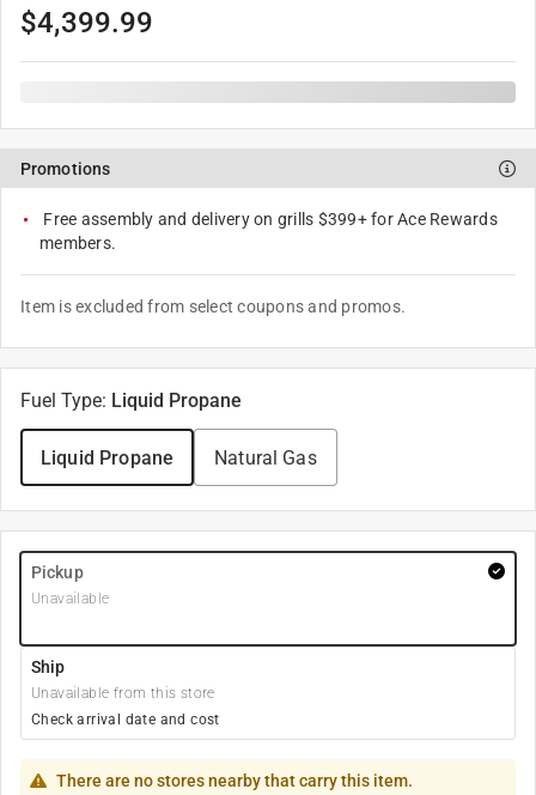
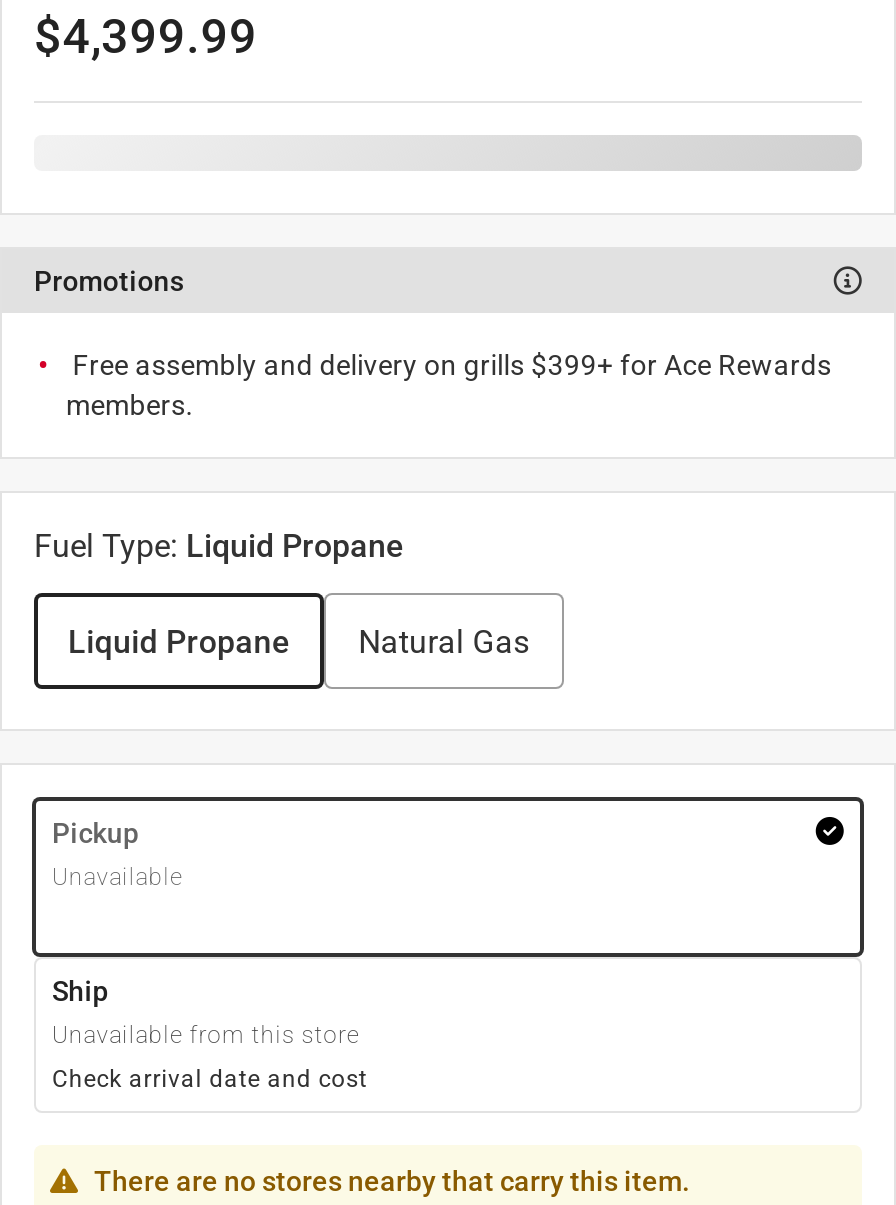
- Item is excluded from select coupons and promos.
